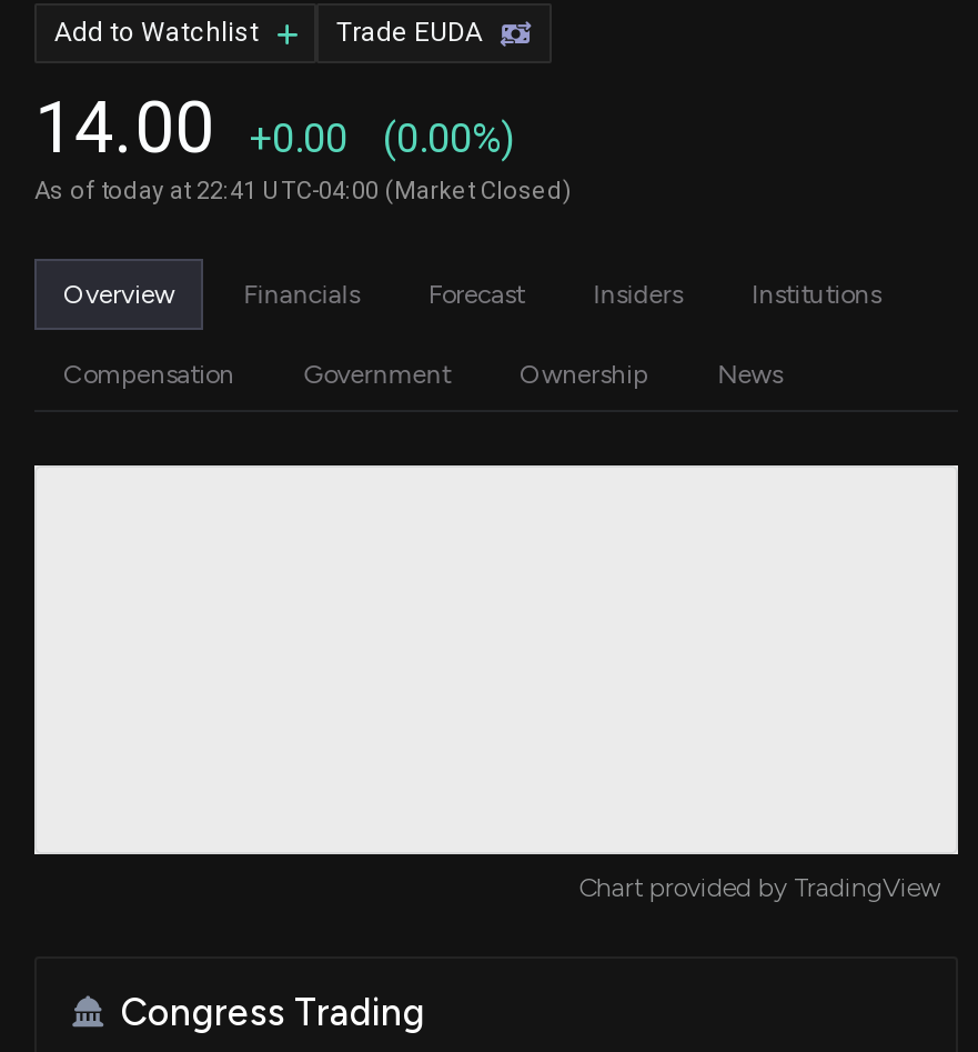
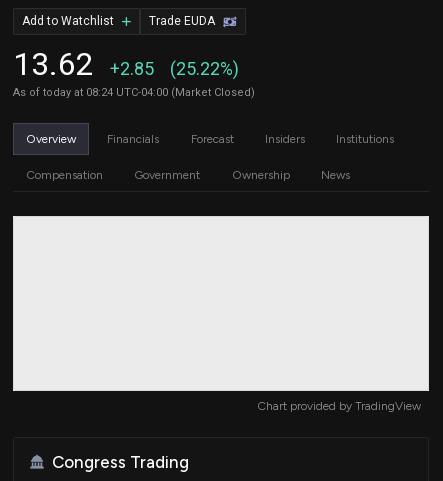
- 14.00
+ 13.62

- +0.00
+ +2.85

- (0.00%)
+ (25.22%)

- As of today at 22:41 UTC-04:00 (Market Closed)
+ As of today at 08:24 UTC-04:00 (Market Closed)
